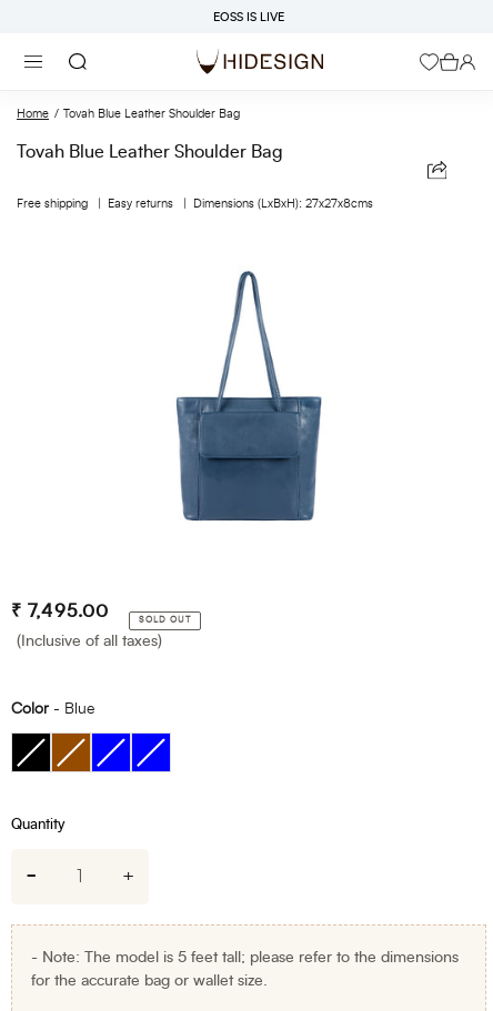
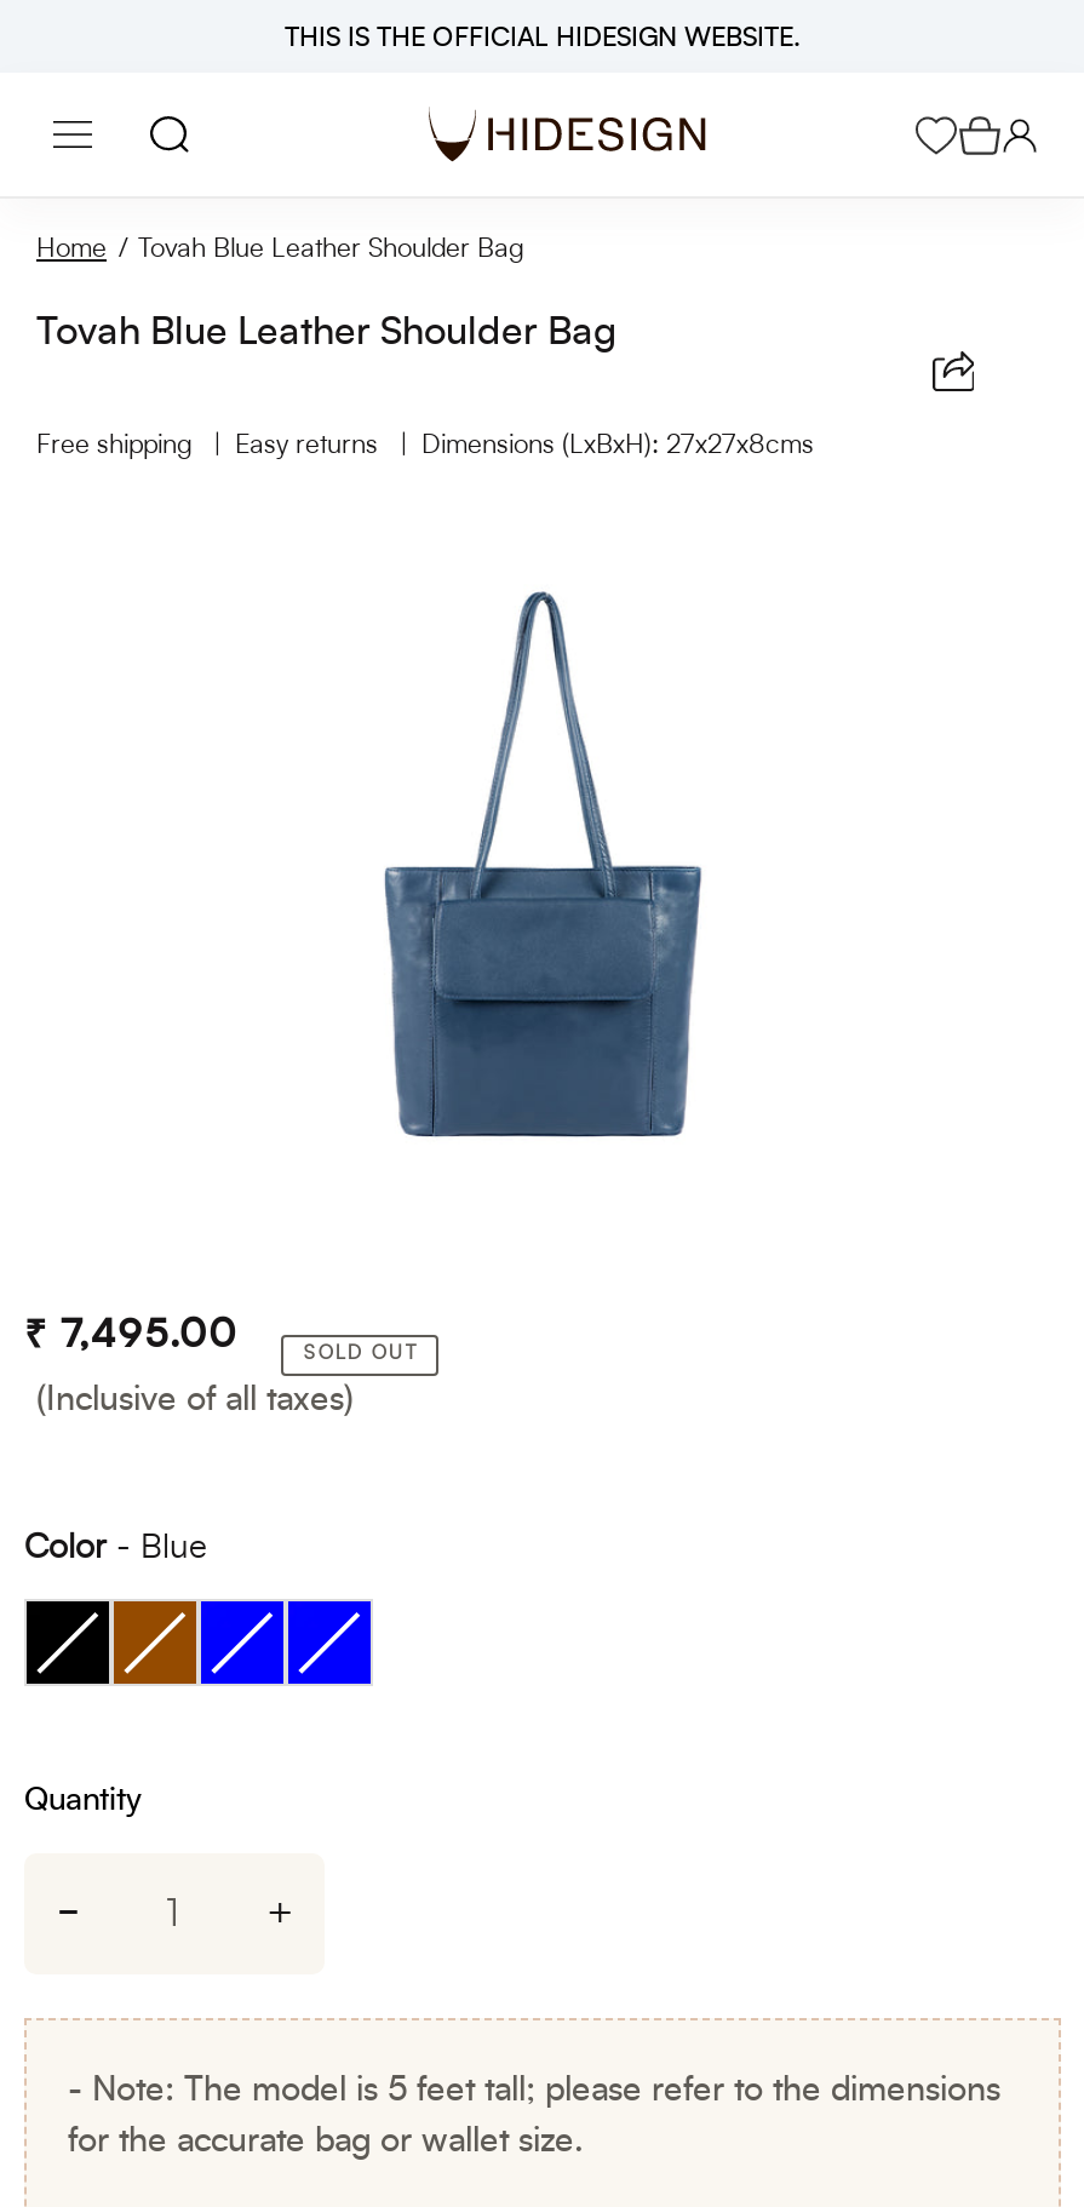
- EOSS IS LIVE
+ THIS IS THE OFFICIAL HIDESIGN WEBSITE.
